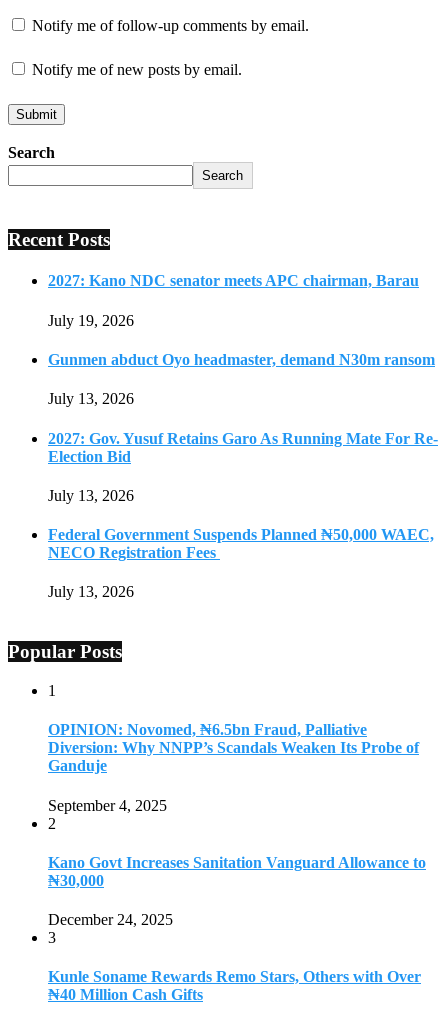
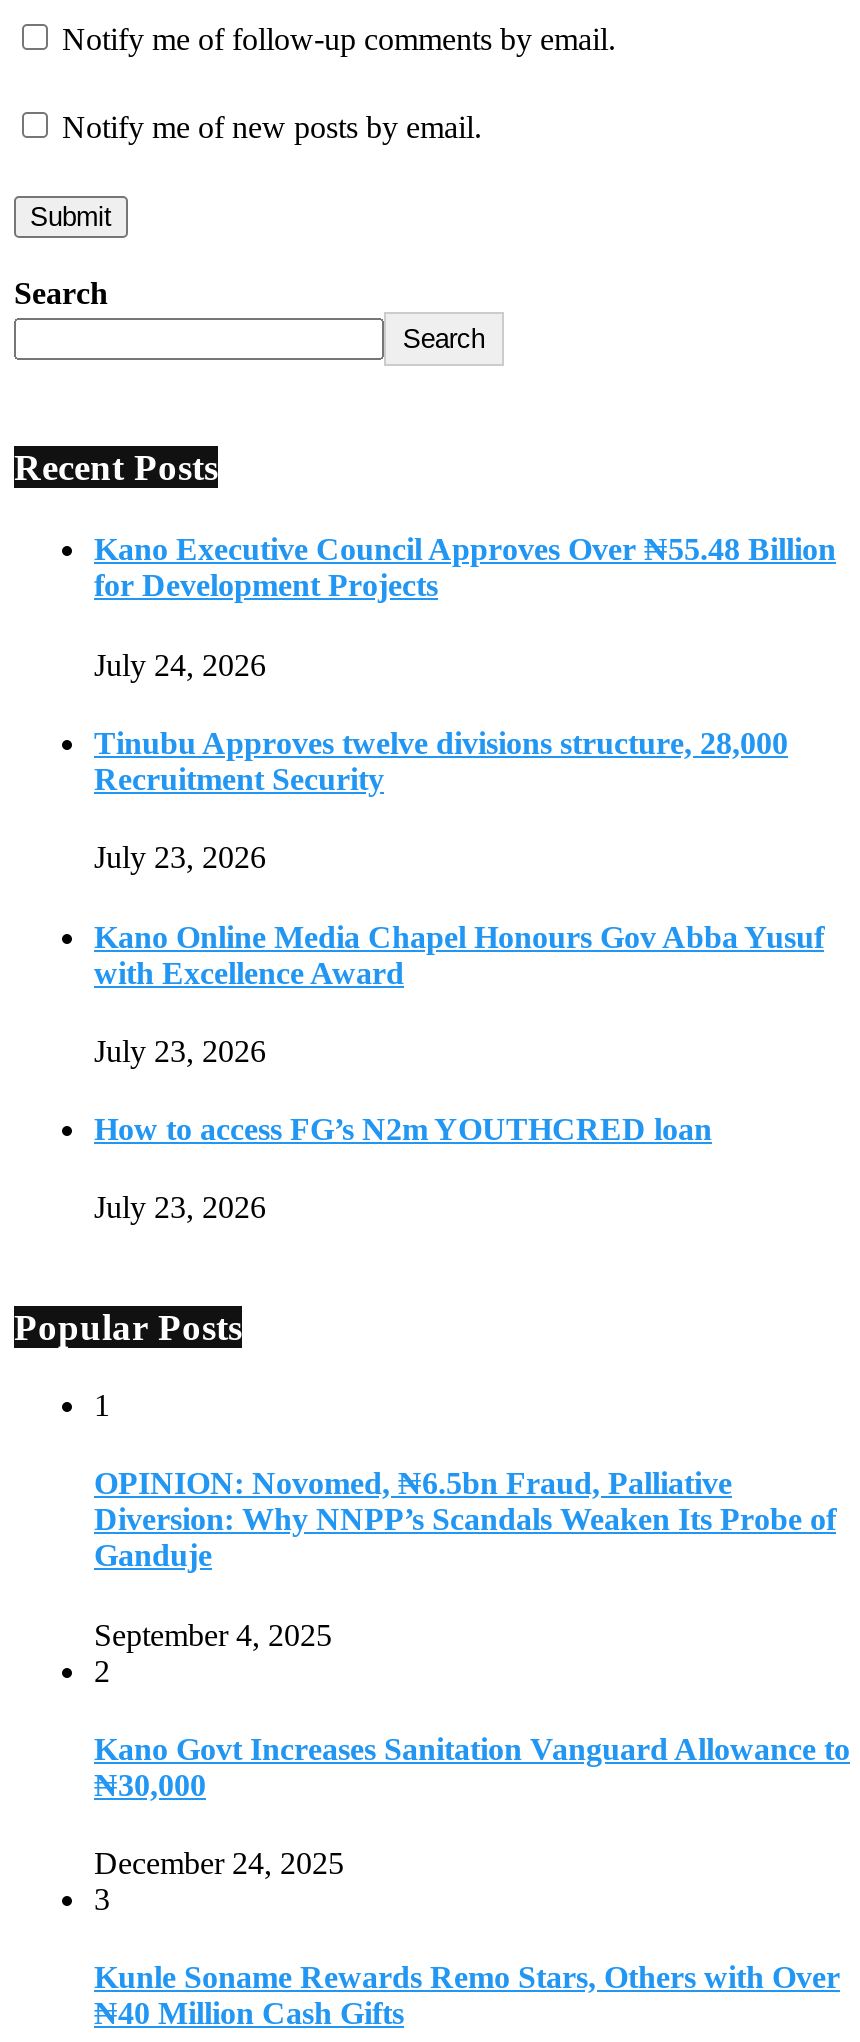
- 2027: Kano NDC senator meets APC chairman, Barau
+ Kano Executive Council Approves Over ₦55.48 Billion
+ for Development Projects

- July 19, 2026
+ July 24, 2026

- Gunmen abduct Oyo headmaster, demand N30m ransom
+ Tinubu Approves twelve divisions structure, 28,000
+ Recruitment Security

- July 13, 2026
+ July 23, 2026

- 2027: Gov. Yusuf Retains Garo As Running Mate For Re-
- Election Bid
+ Kano Online Media Chapel Honours Gov Abba Yusuf
+ with Excellence Award

- July 13, 2026
+ July 23, 2026

- Federal Government Suspends Planned ₦50,000 WAEC,
- NECO Registration Fees
+ How to access FG’s N2m YOUTHCRED loan

- July 13, 2026
+ July 23, 2026
